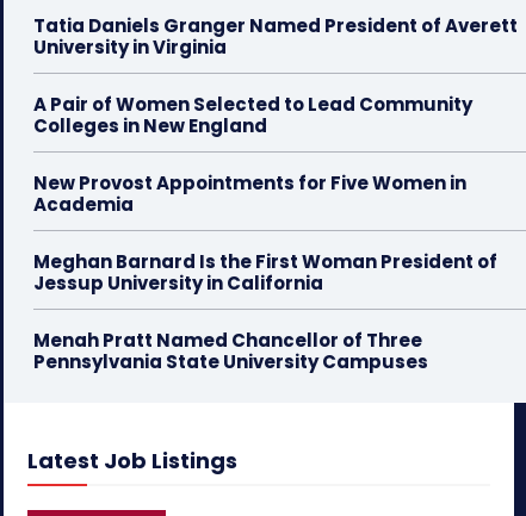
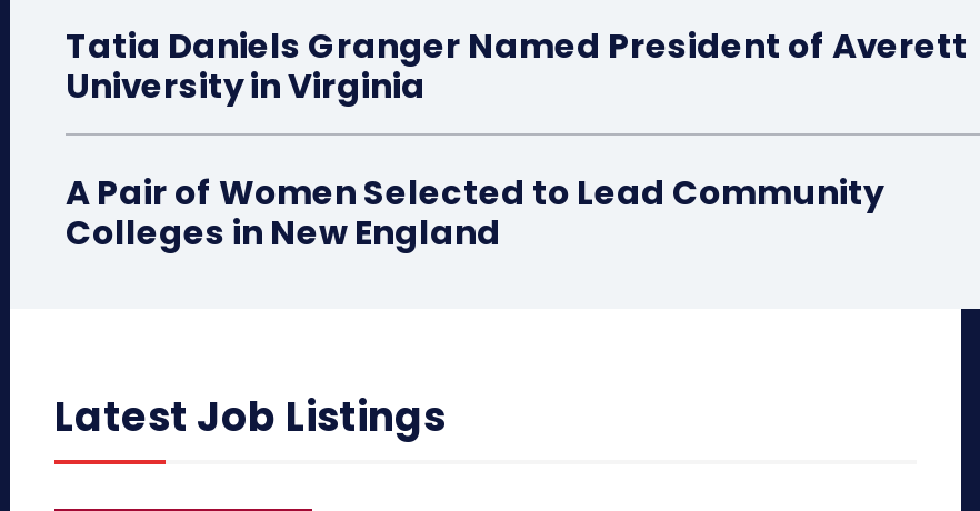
- New Provost Appointments for Five Women in
- Academia
- Meghan Barnard Is the First Woman President of
- Jessup University in California
- Menah Pratt Named Chancellor of Three
- Pennsylvania State University Campuses
